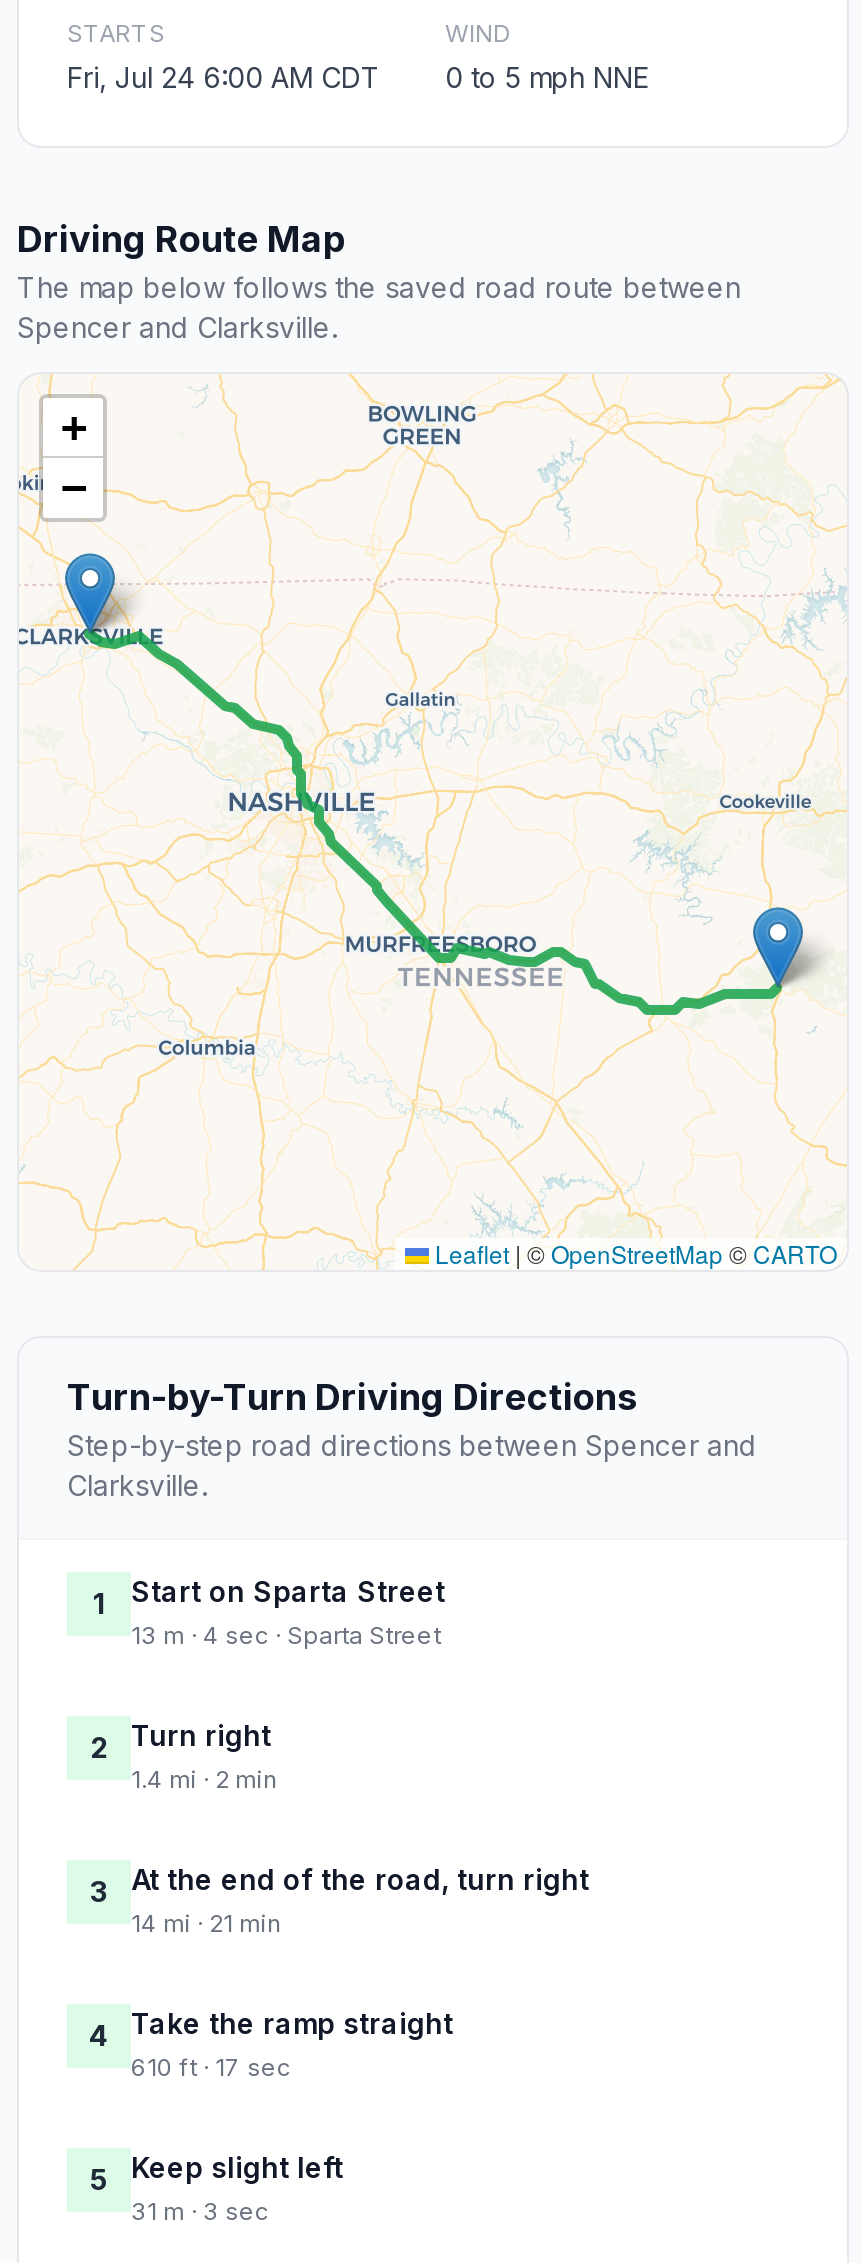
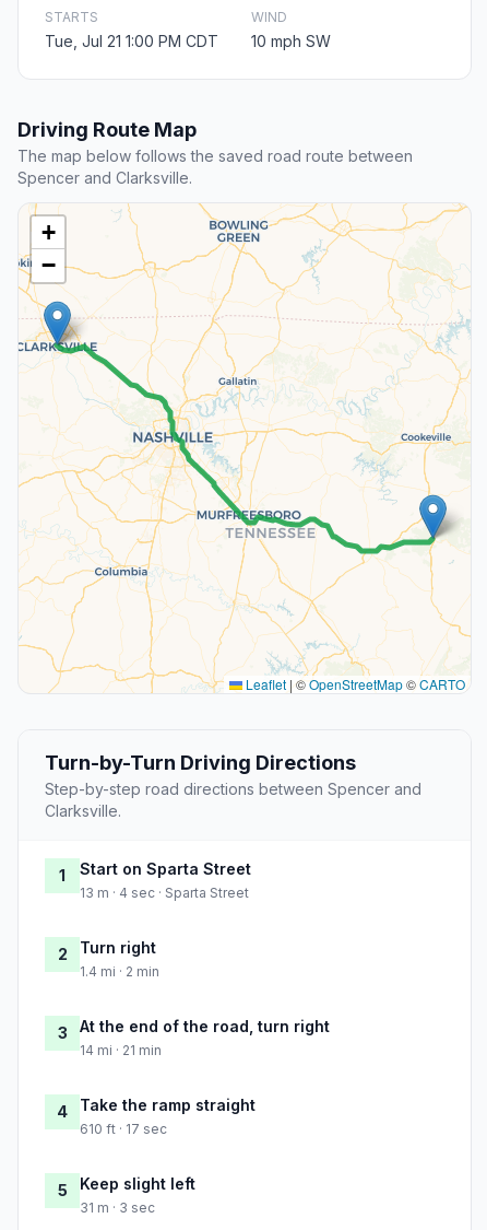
- Fri, Jul 24 6:00 AM CDT
+ Tue, Jul 21 1:00 PM CDT

- 0 to 5 mph NNE
+ 10 mph SW
